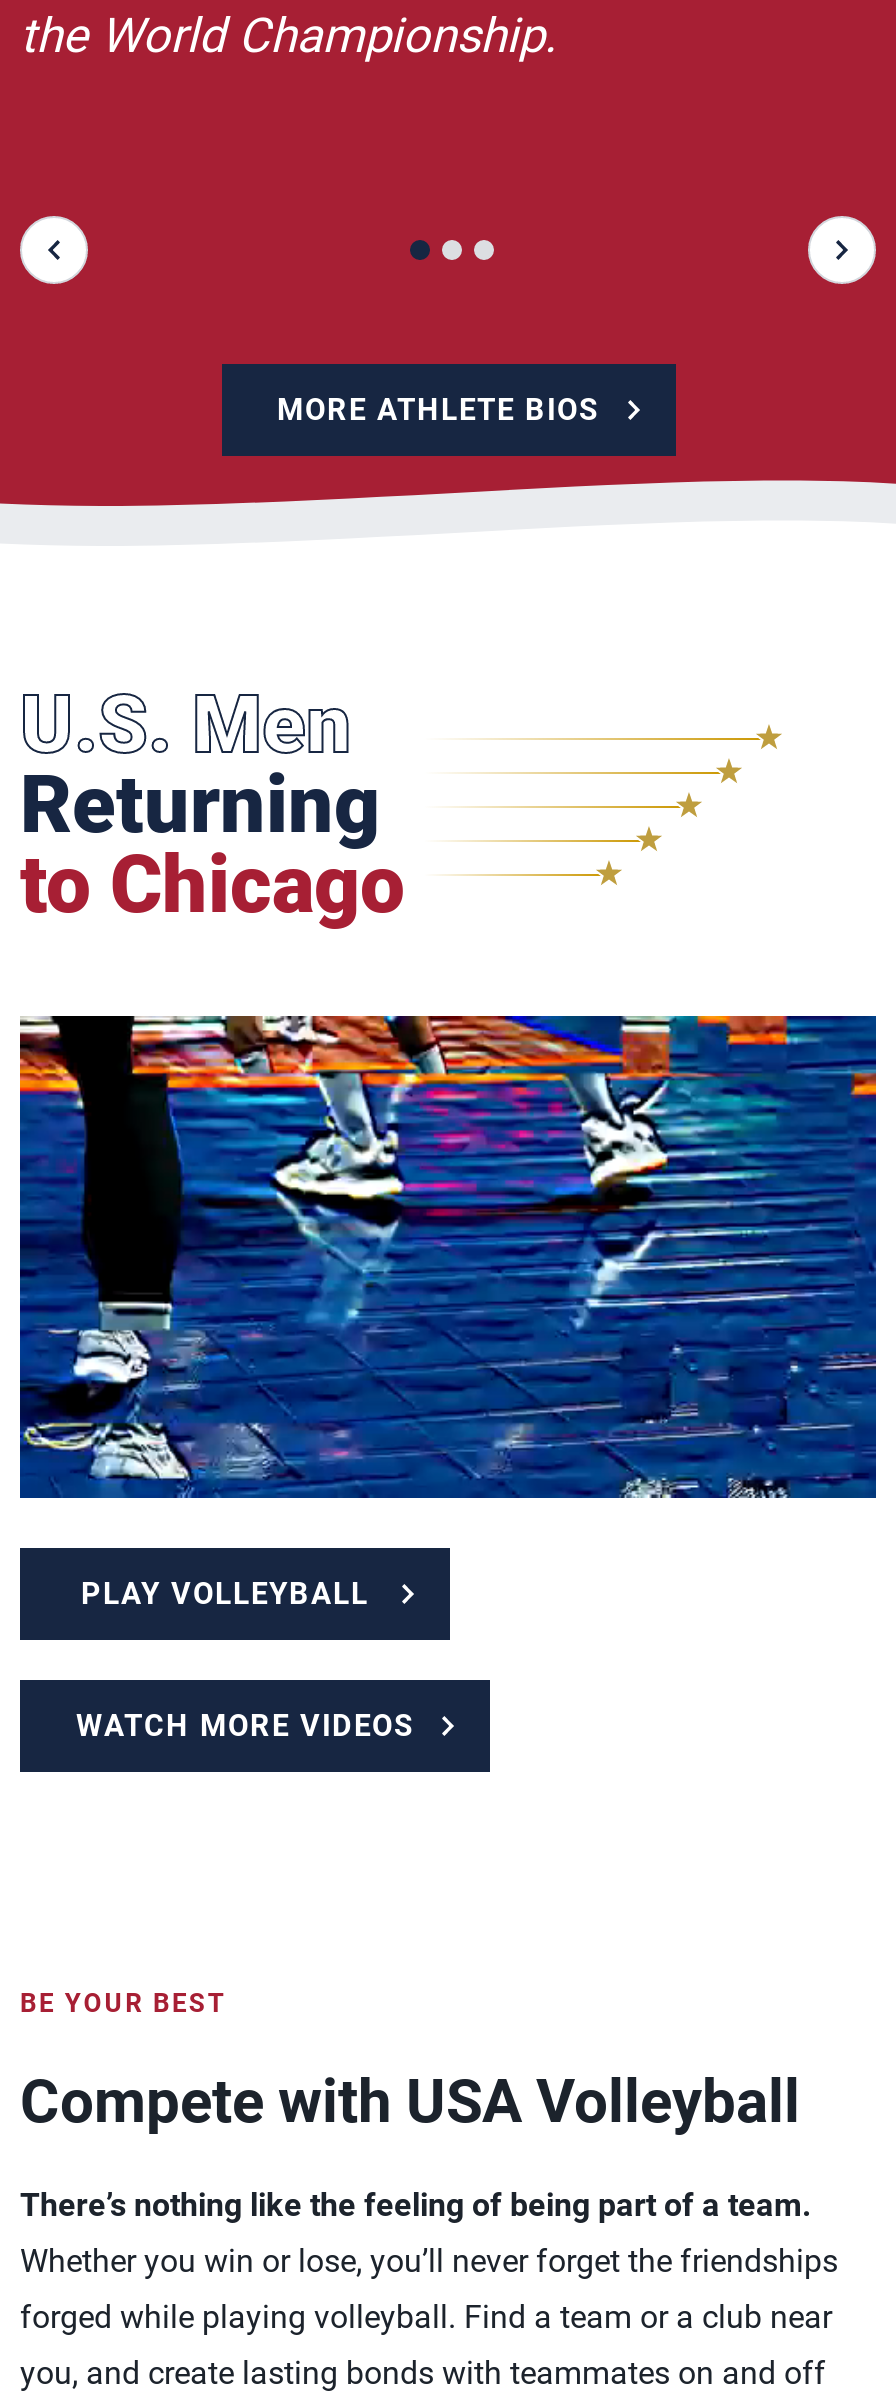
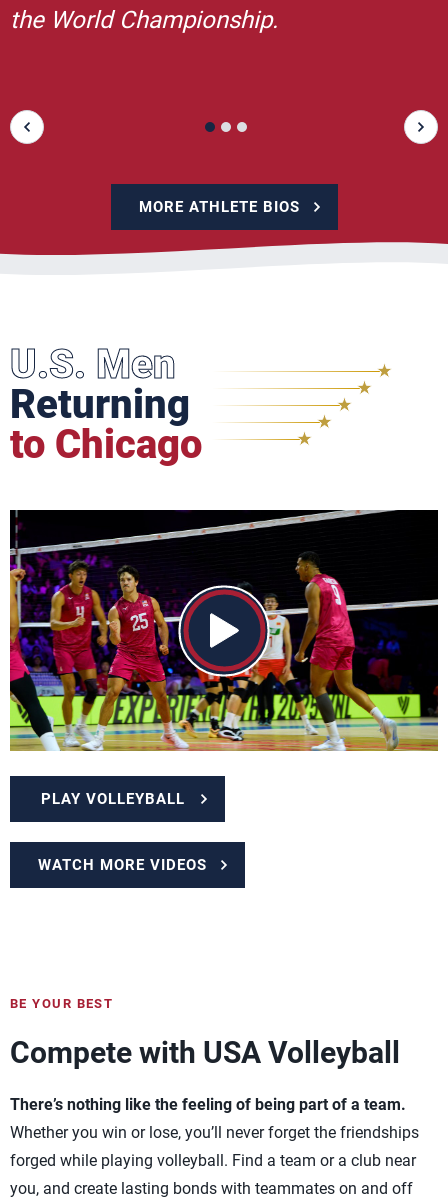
- [image]
+ [image]
